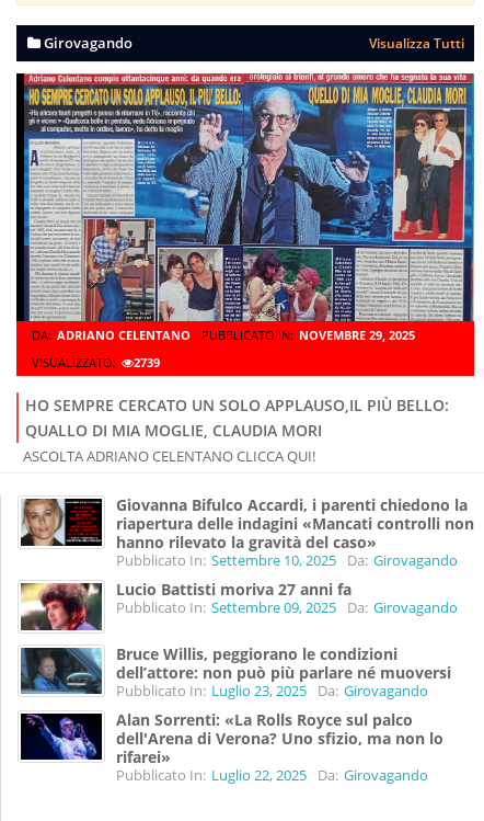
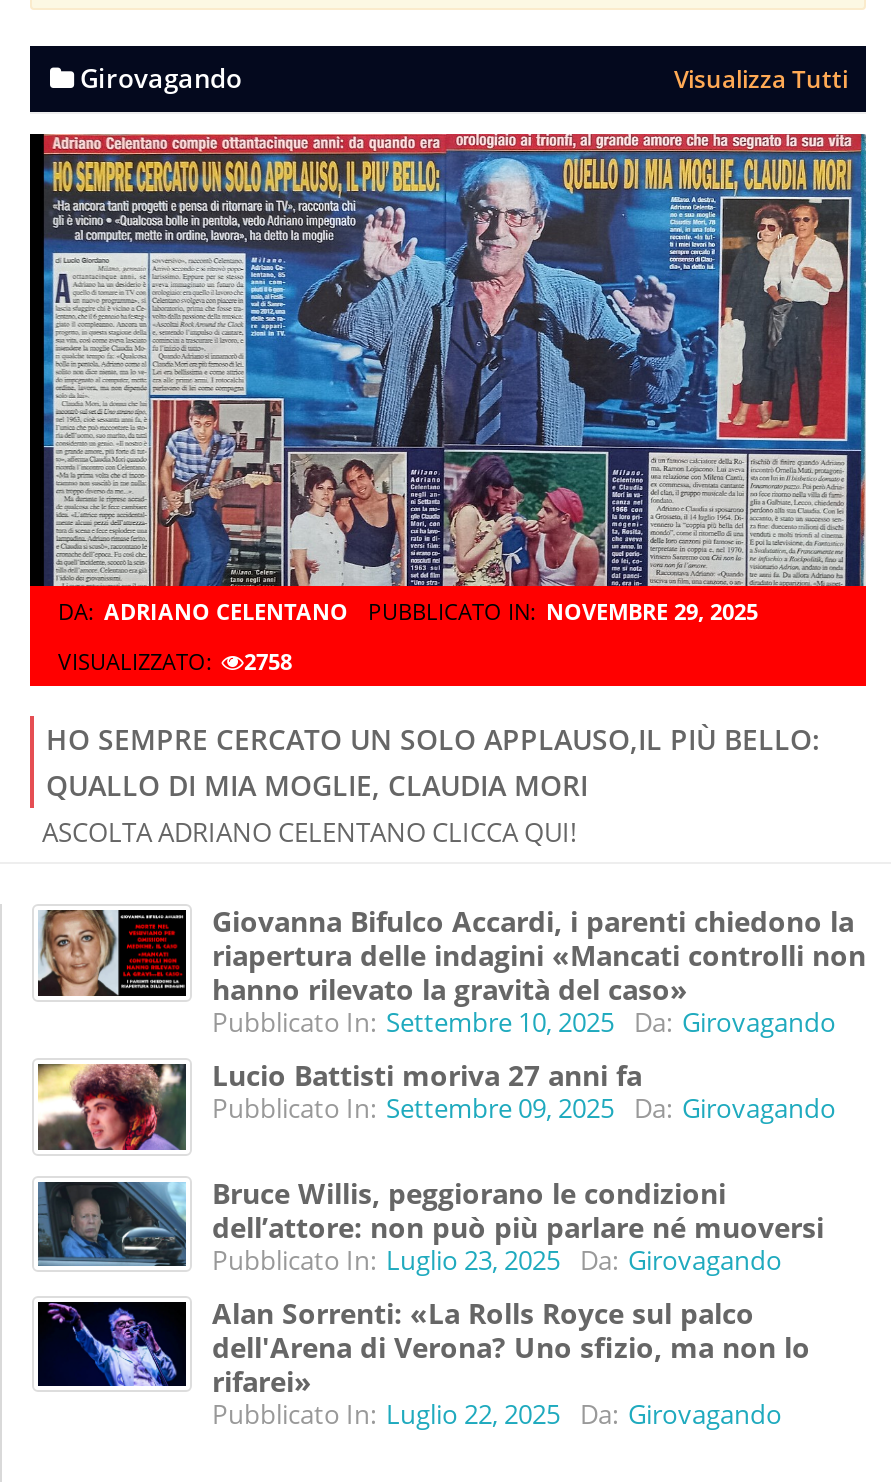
- VISUALIZZATO: 2739
+ VISUALIZZATO: 2758
